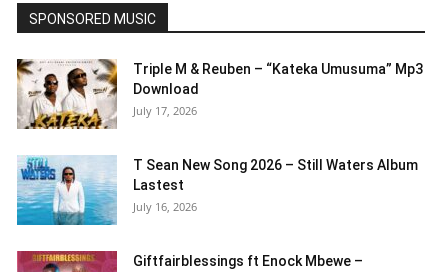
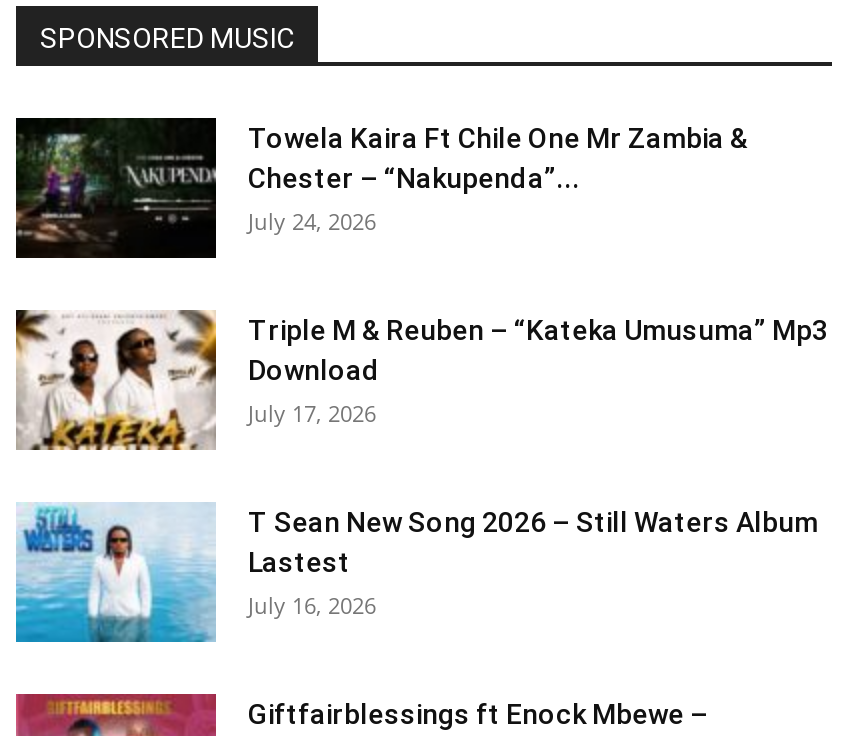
+ [image]
+ Towela Kaira Ft Chile One Mr Zambia &
+ Chester – “Nakupenda”...
+ July 24, 2026
